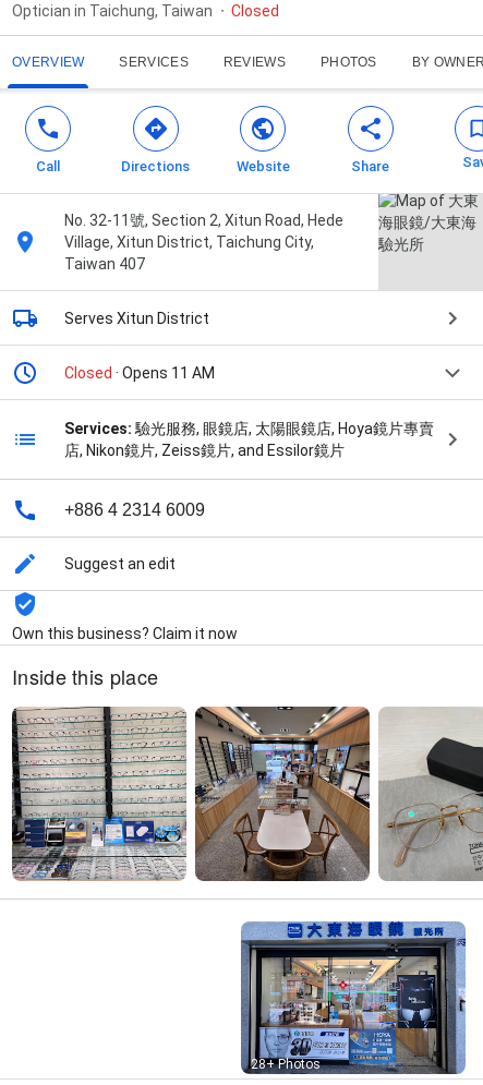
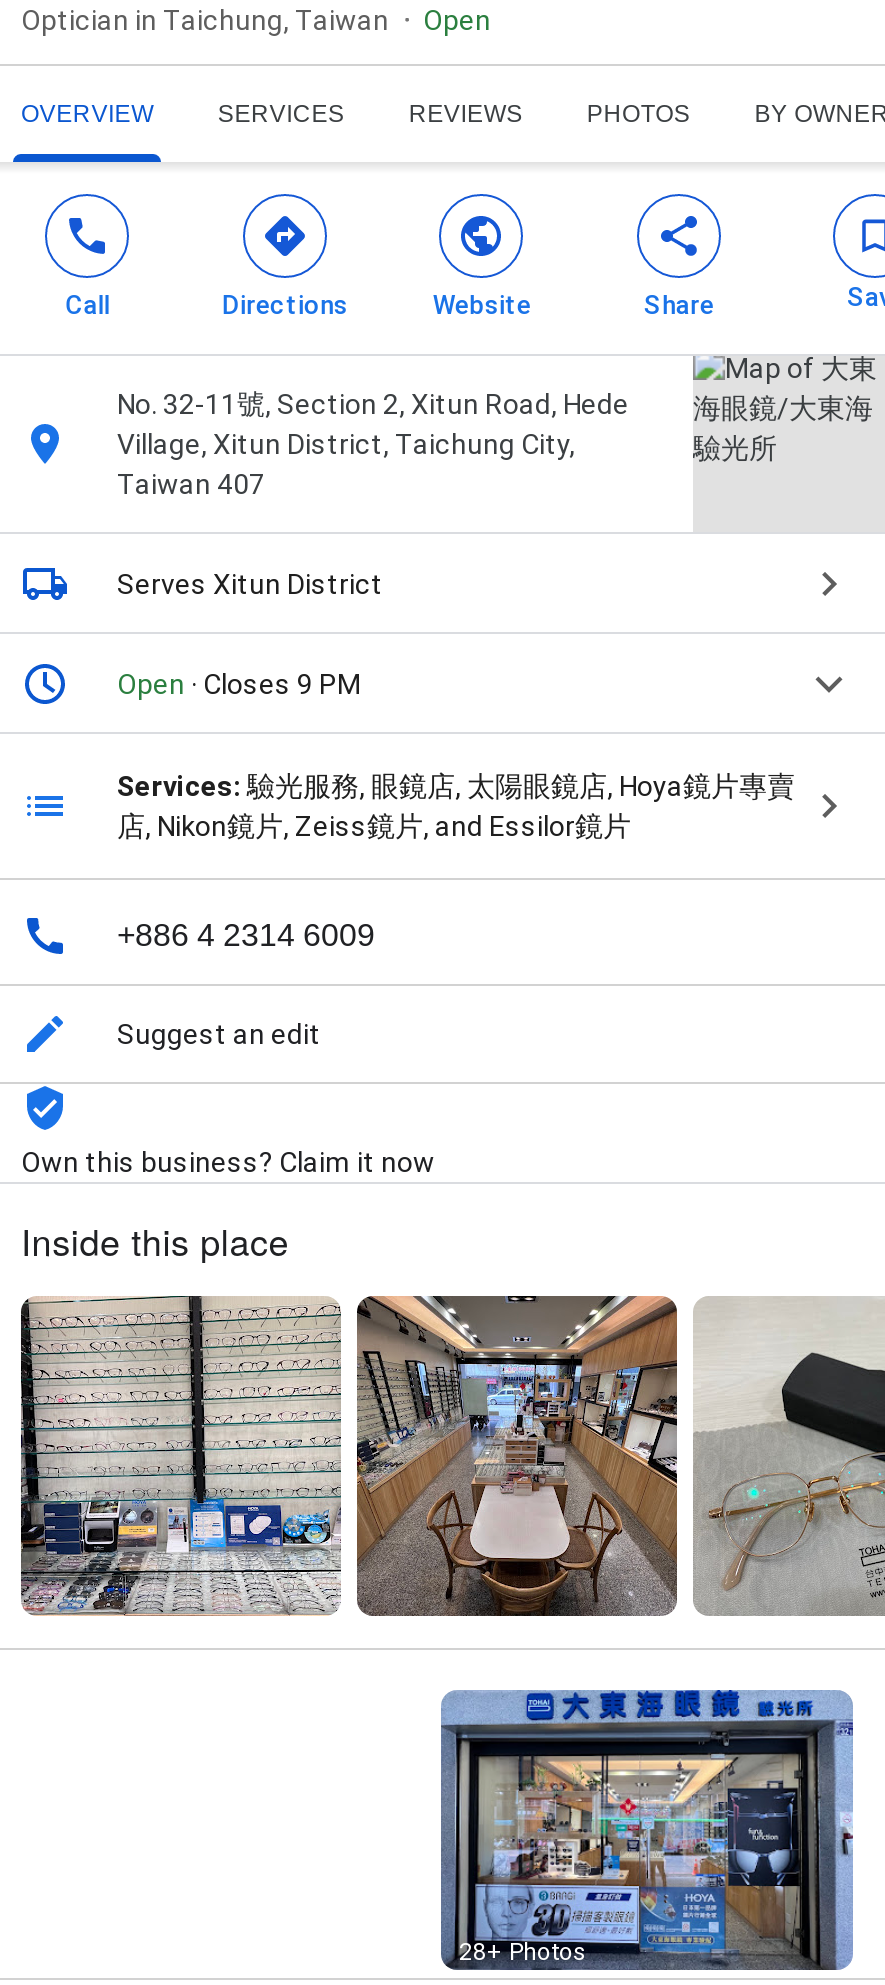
- Closed
+ Open

- Closed · Opens 11 AM
+ Open · Closes 9 PM
